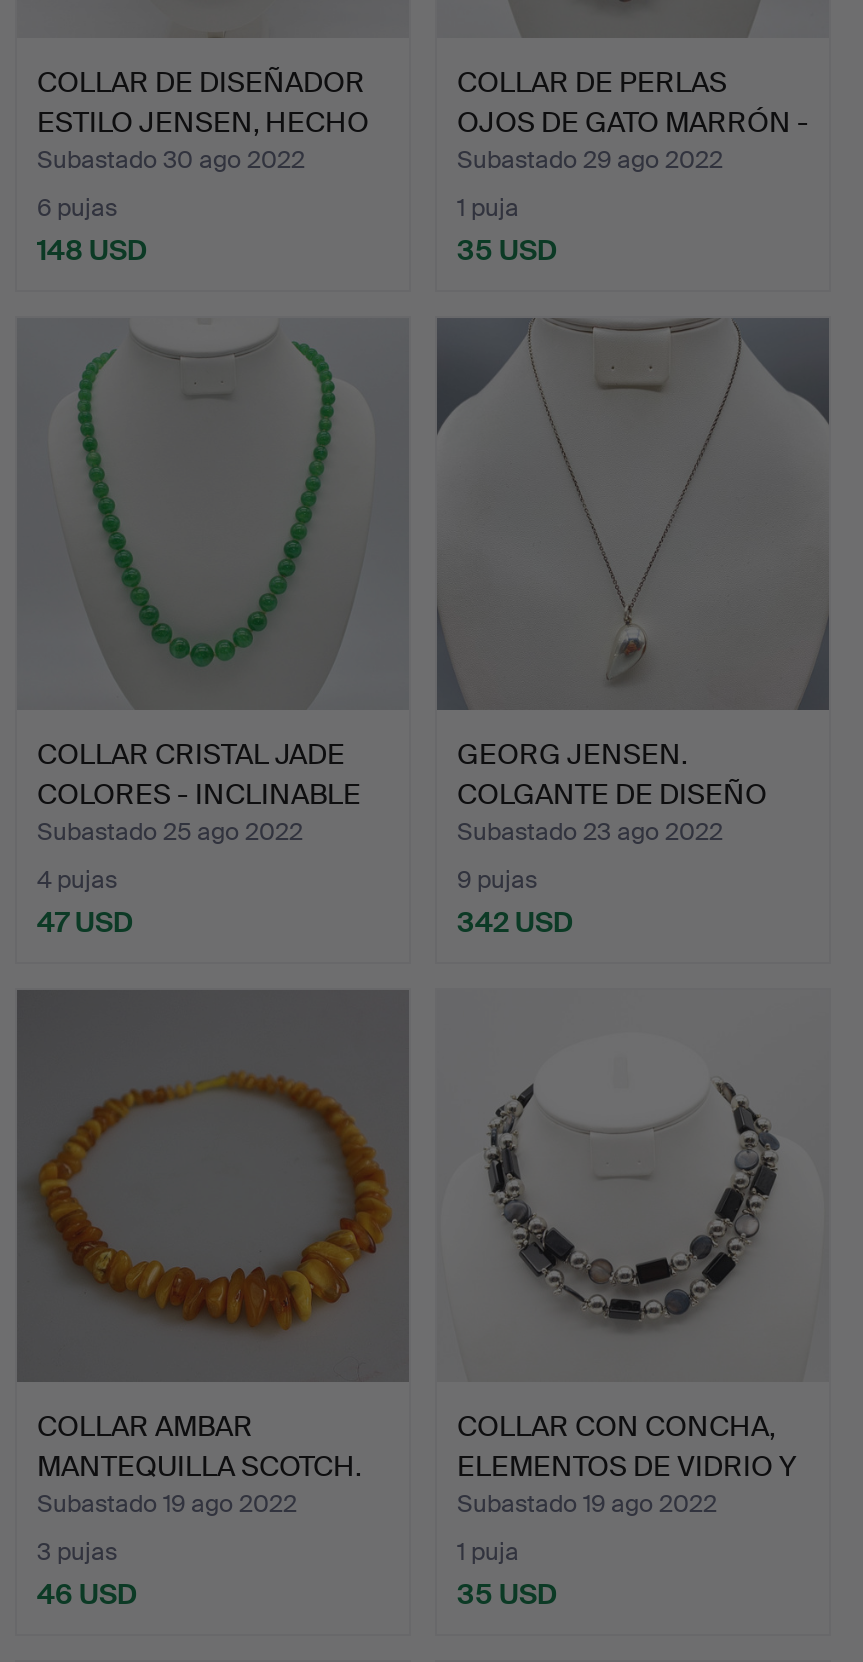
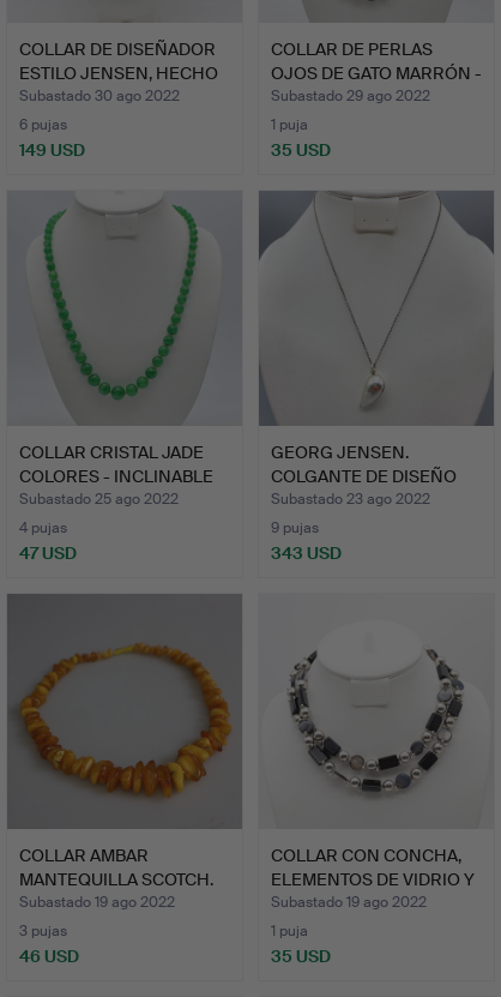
- 148 USD
+ 149 USD

- 342 USD
+ 343 USD
